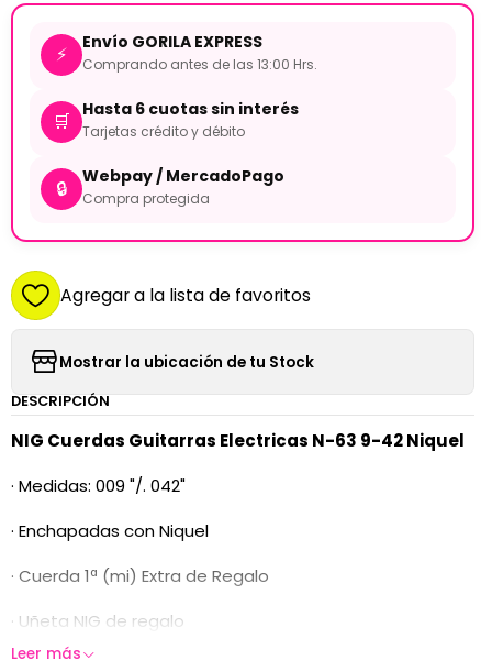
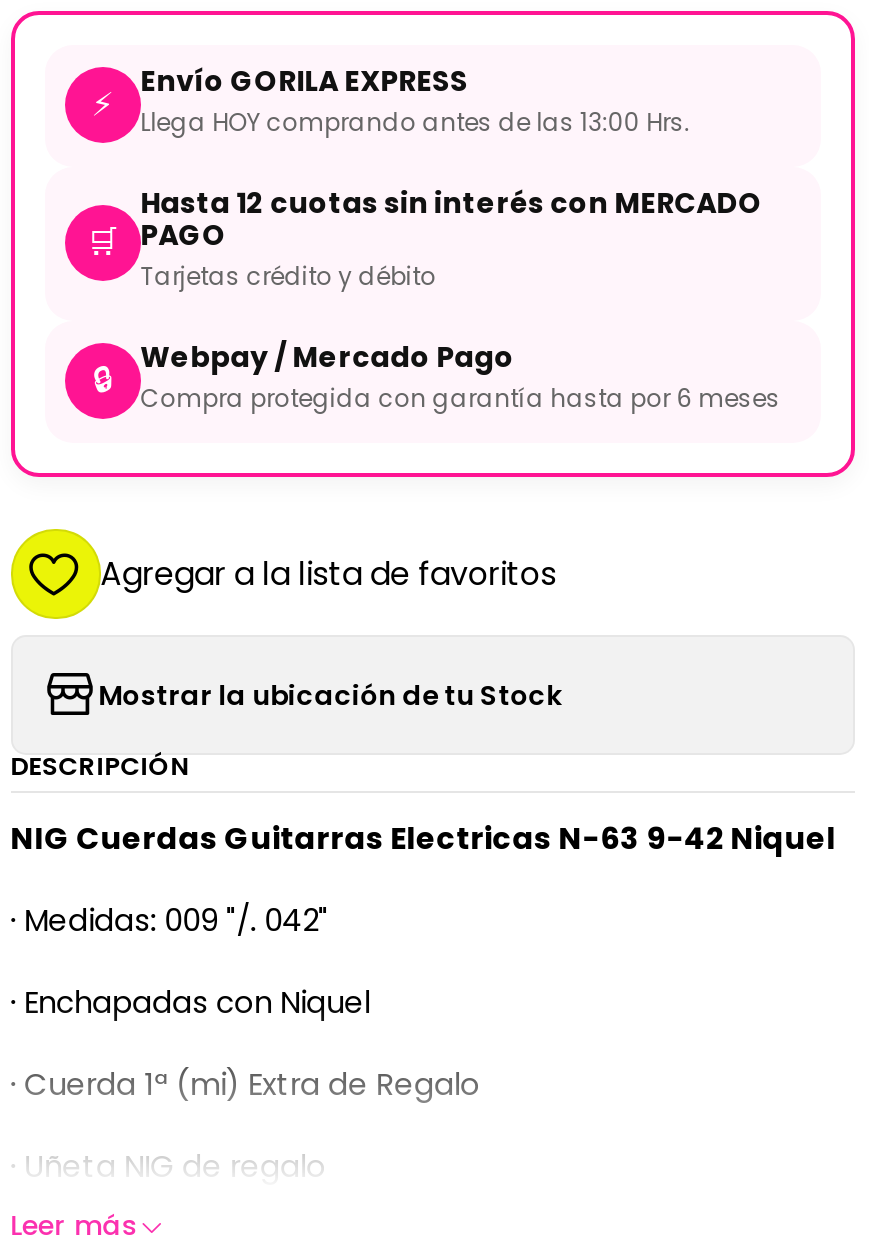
- Comprando antes de las 13:00 Hrs.
+ Llega HOY comprando antes de las 13:00 Hrs.

- Hasta 6 cuotas sin interés
+ Hasta 12 cuotas sin interés con MERCADO
+ PAGO

- Webpay / MercadoPago
- Compra protegida
+ Webpay / Mercado Pago
+ Compra protegida con garantía hasta por 6 meses
